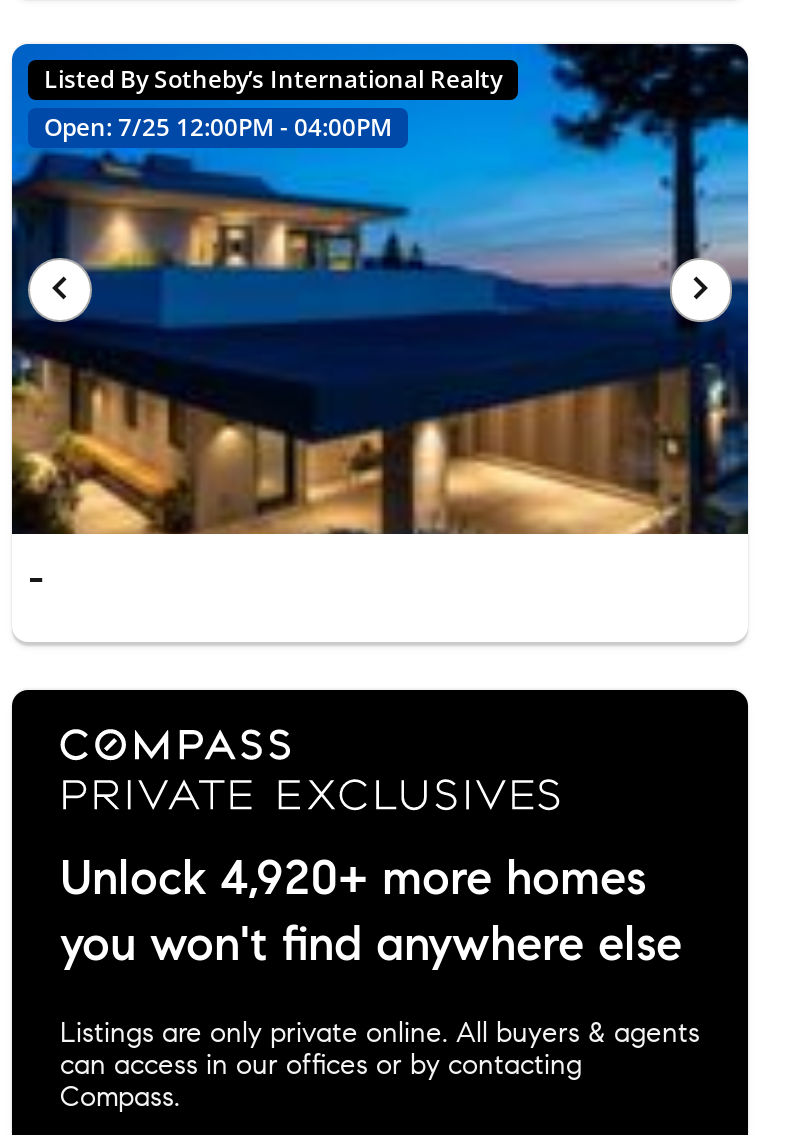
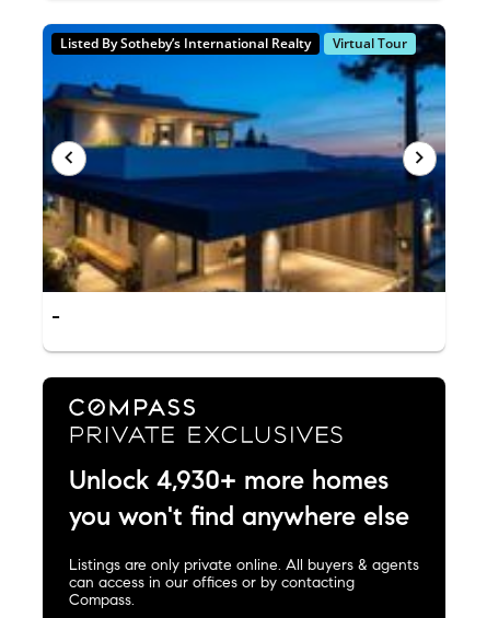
- Open: 7/25 12:00PM - 04:00PM
+ Virtual Tour

- Unlock 4,920+ more homes
+ Unlock 4,930+ more homes
